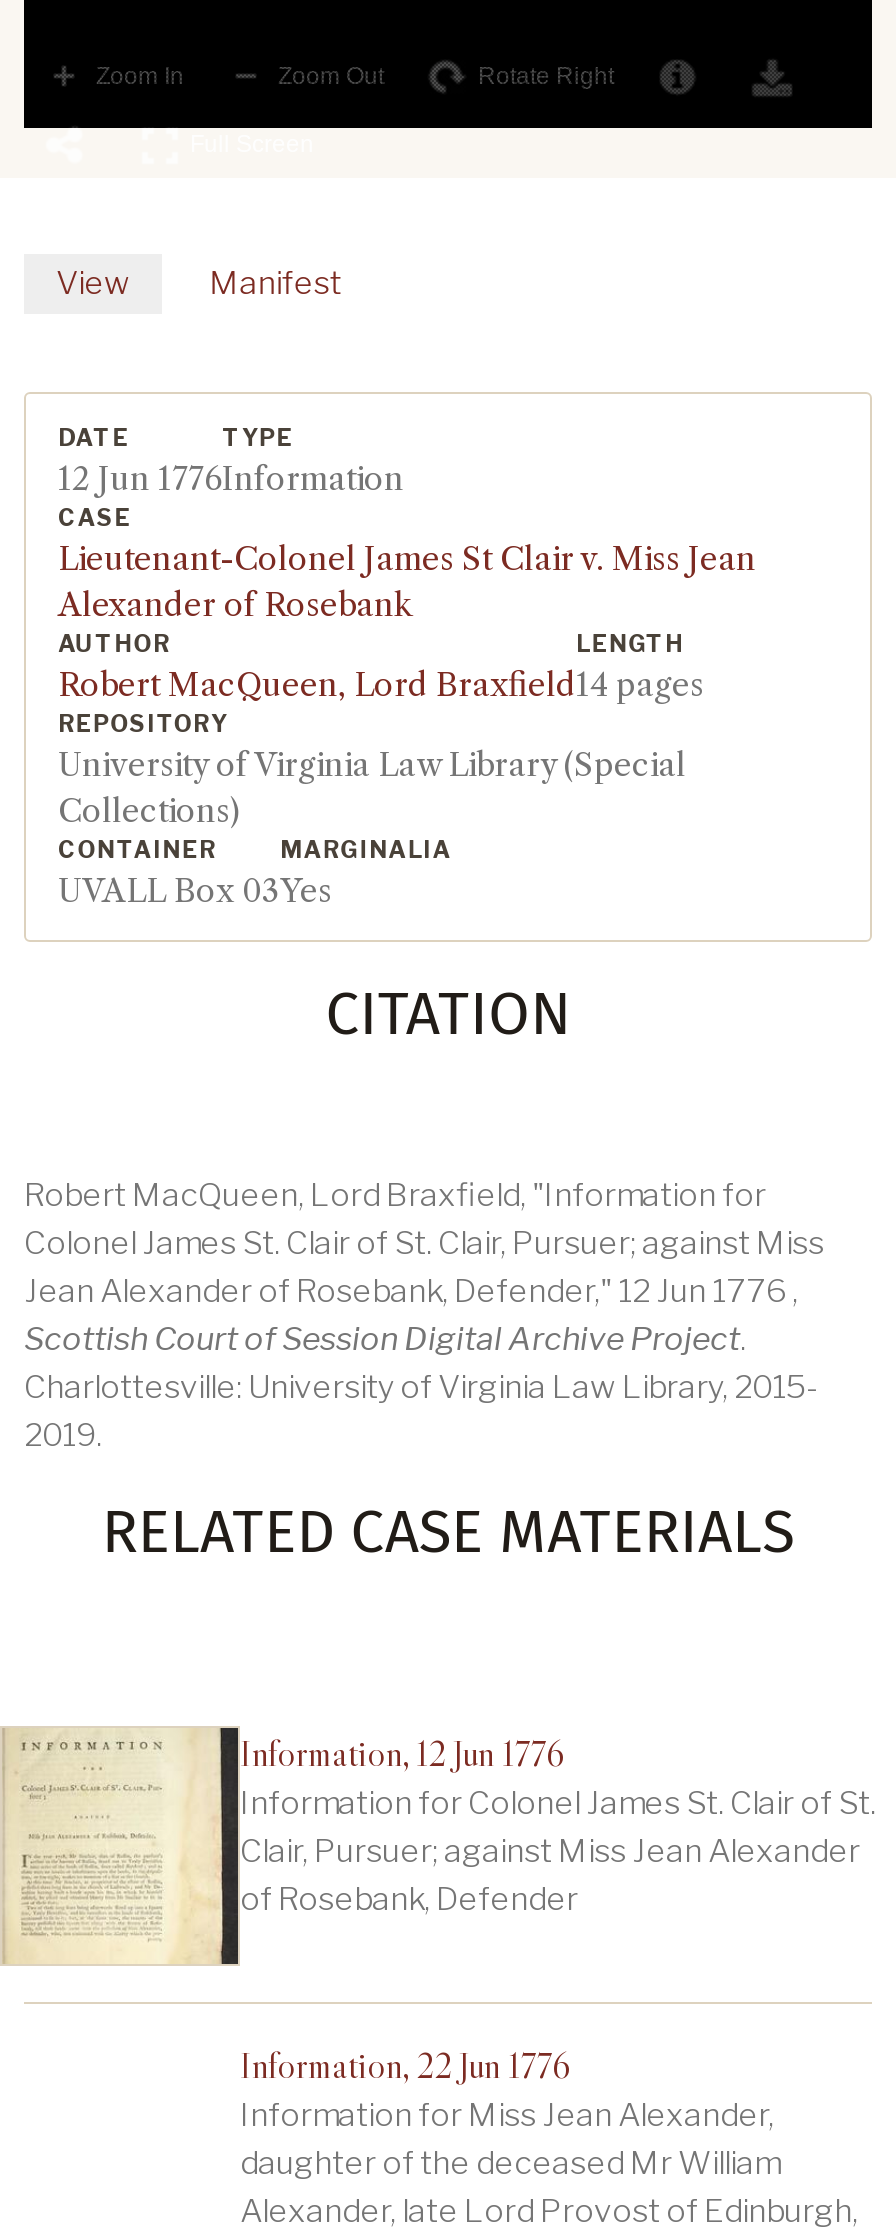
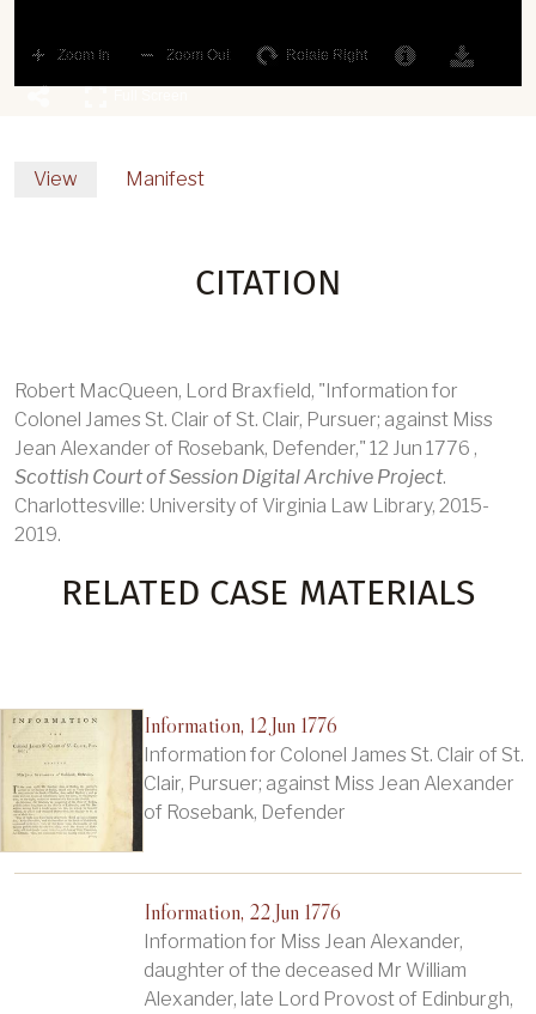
- DATE
- 12 Jun 1776

- TYPE
- Information
- CASE
- Lieutenant-Colonel James St Clair v. Miss Jean
- Alexander of Rosebank
- AUTHOR
- Robert MacQueen, Lord Braxfield

- LENGTH
- 14 pages
- REPOSITORY
- University of Virginia Law Library (Special
- Collections)
- CONTAINER
- UVALL Box 03

- MARGINALIA
- Yes
